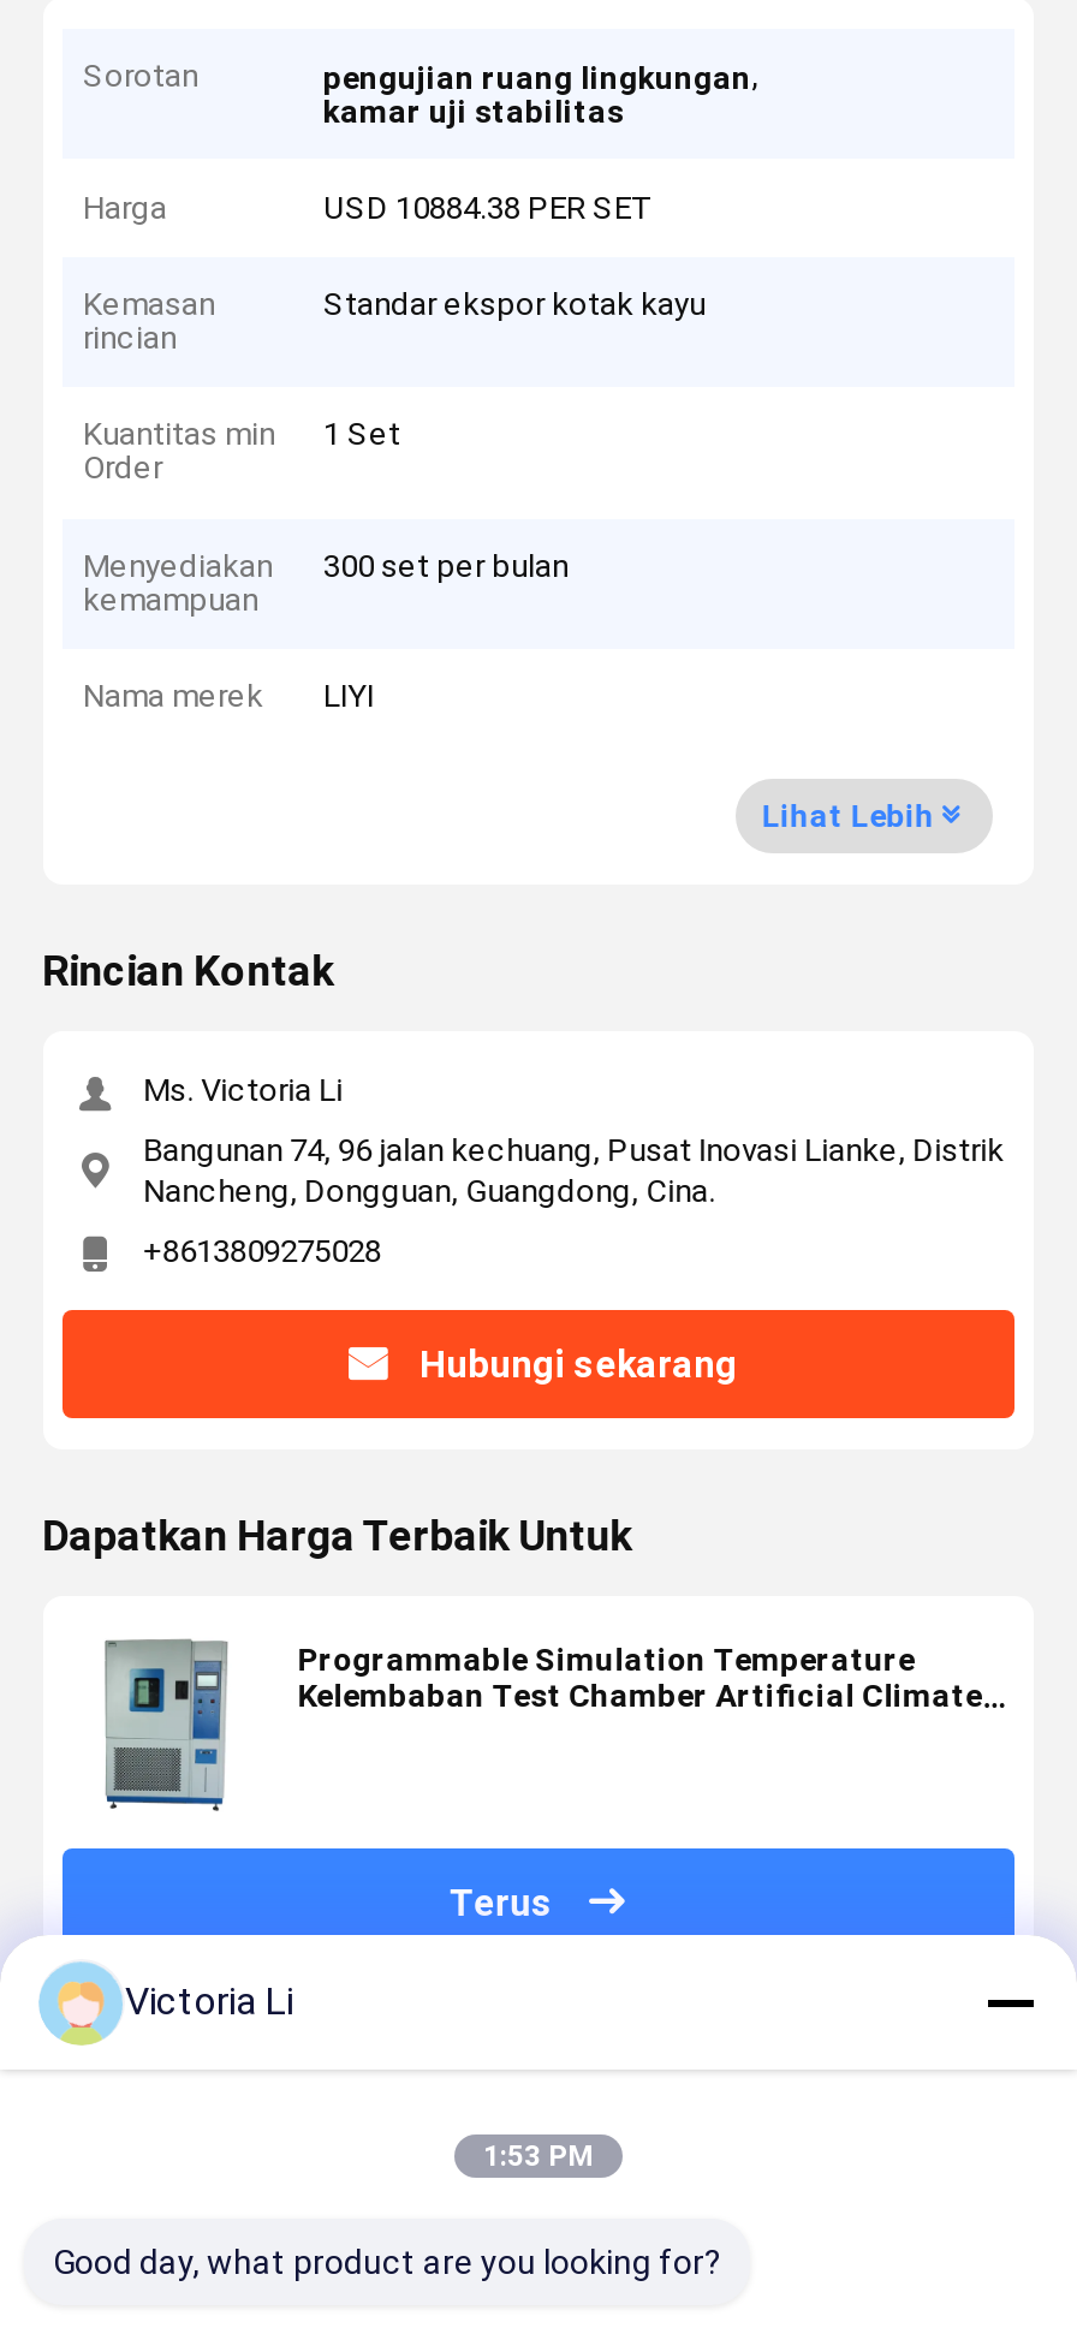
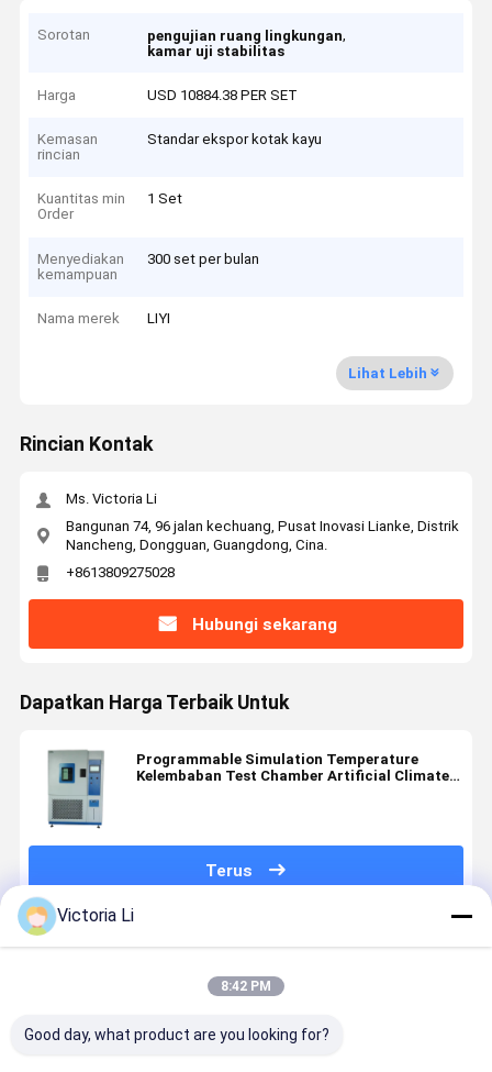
- 1:53 PM
+ 8:42 PM
